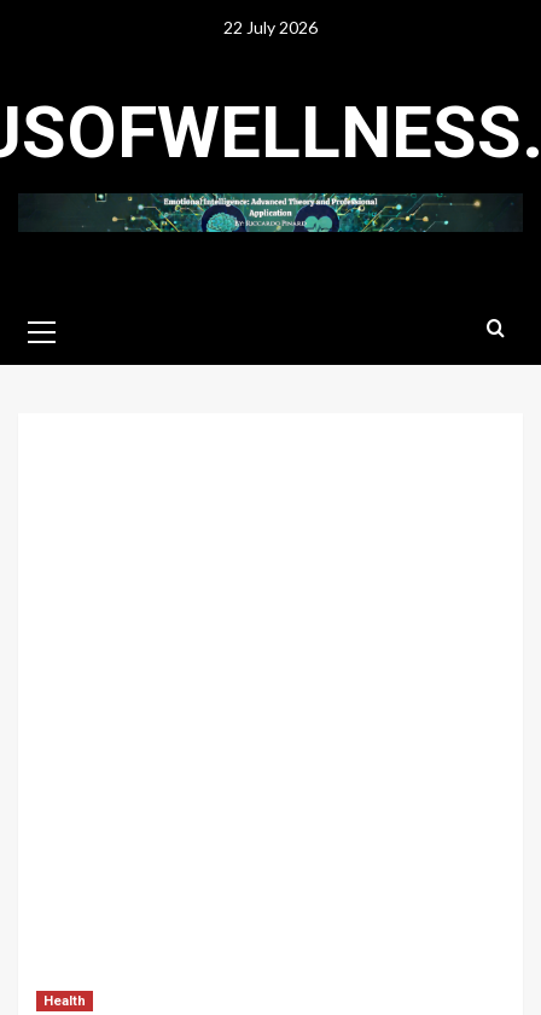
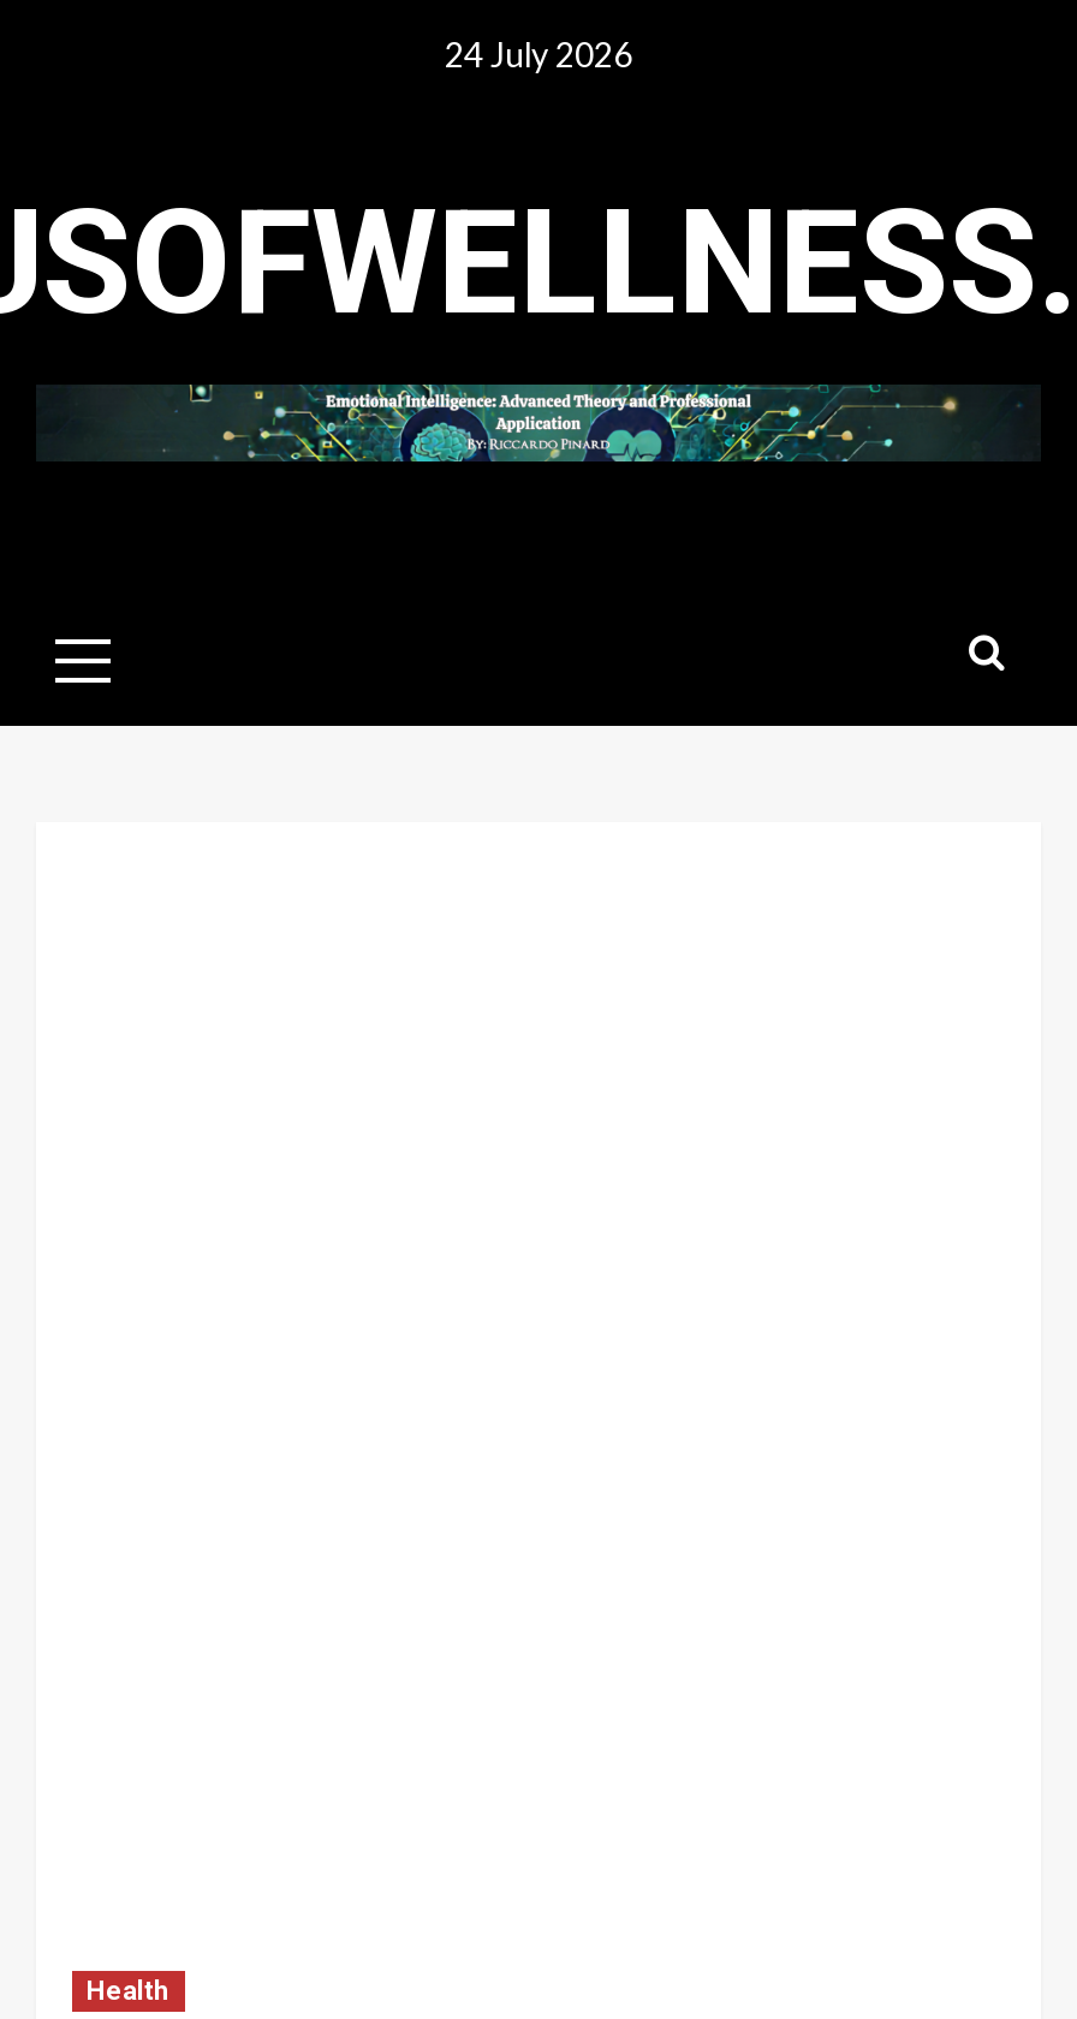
- 22 July 2026
+ 24 July 2026
